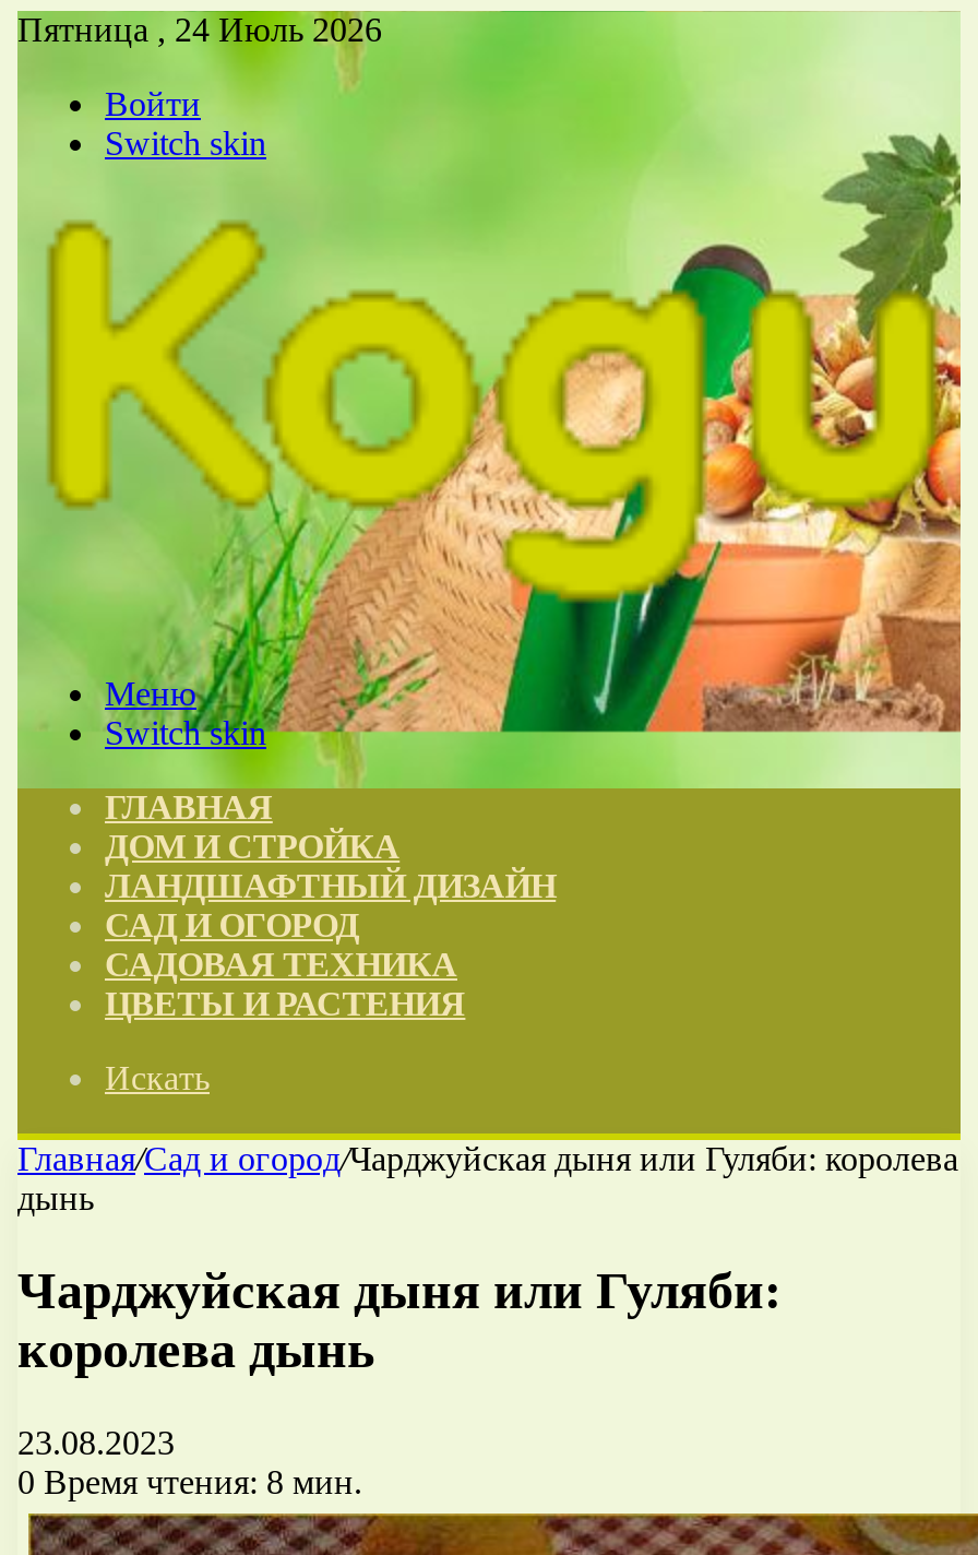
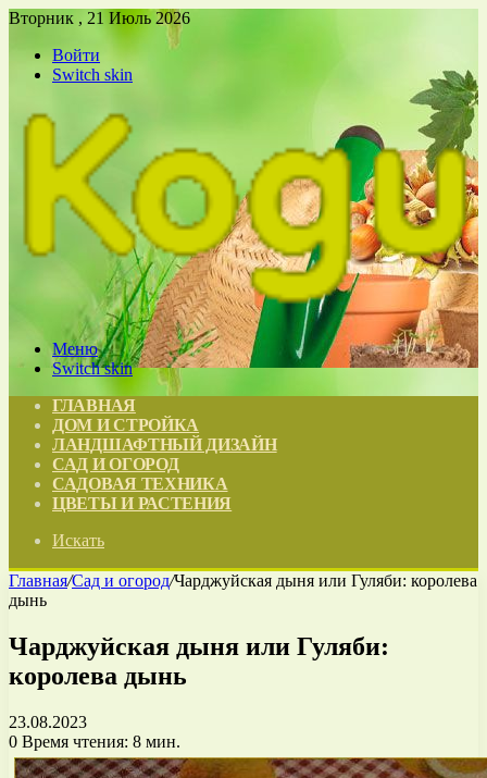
- Пятница , 24 Июль 2026
+ Вторник , 21 Июль 2026
